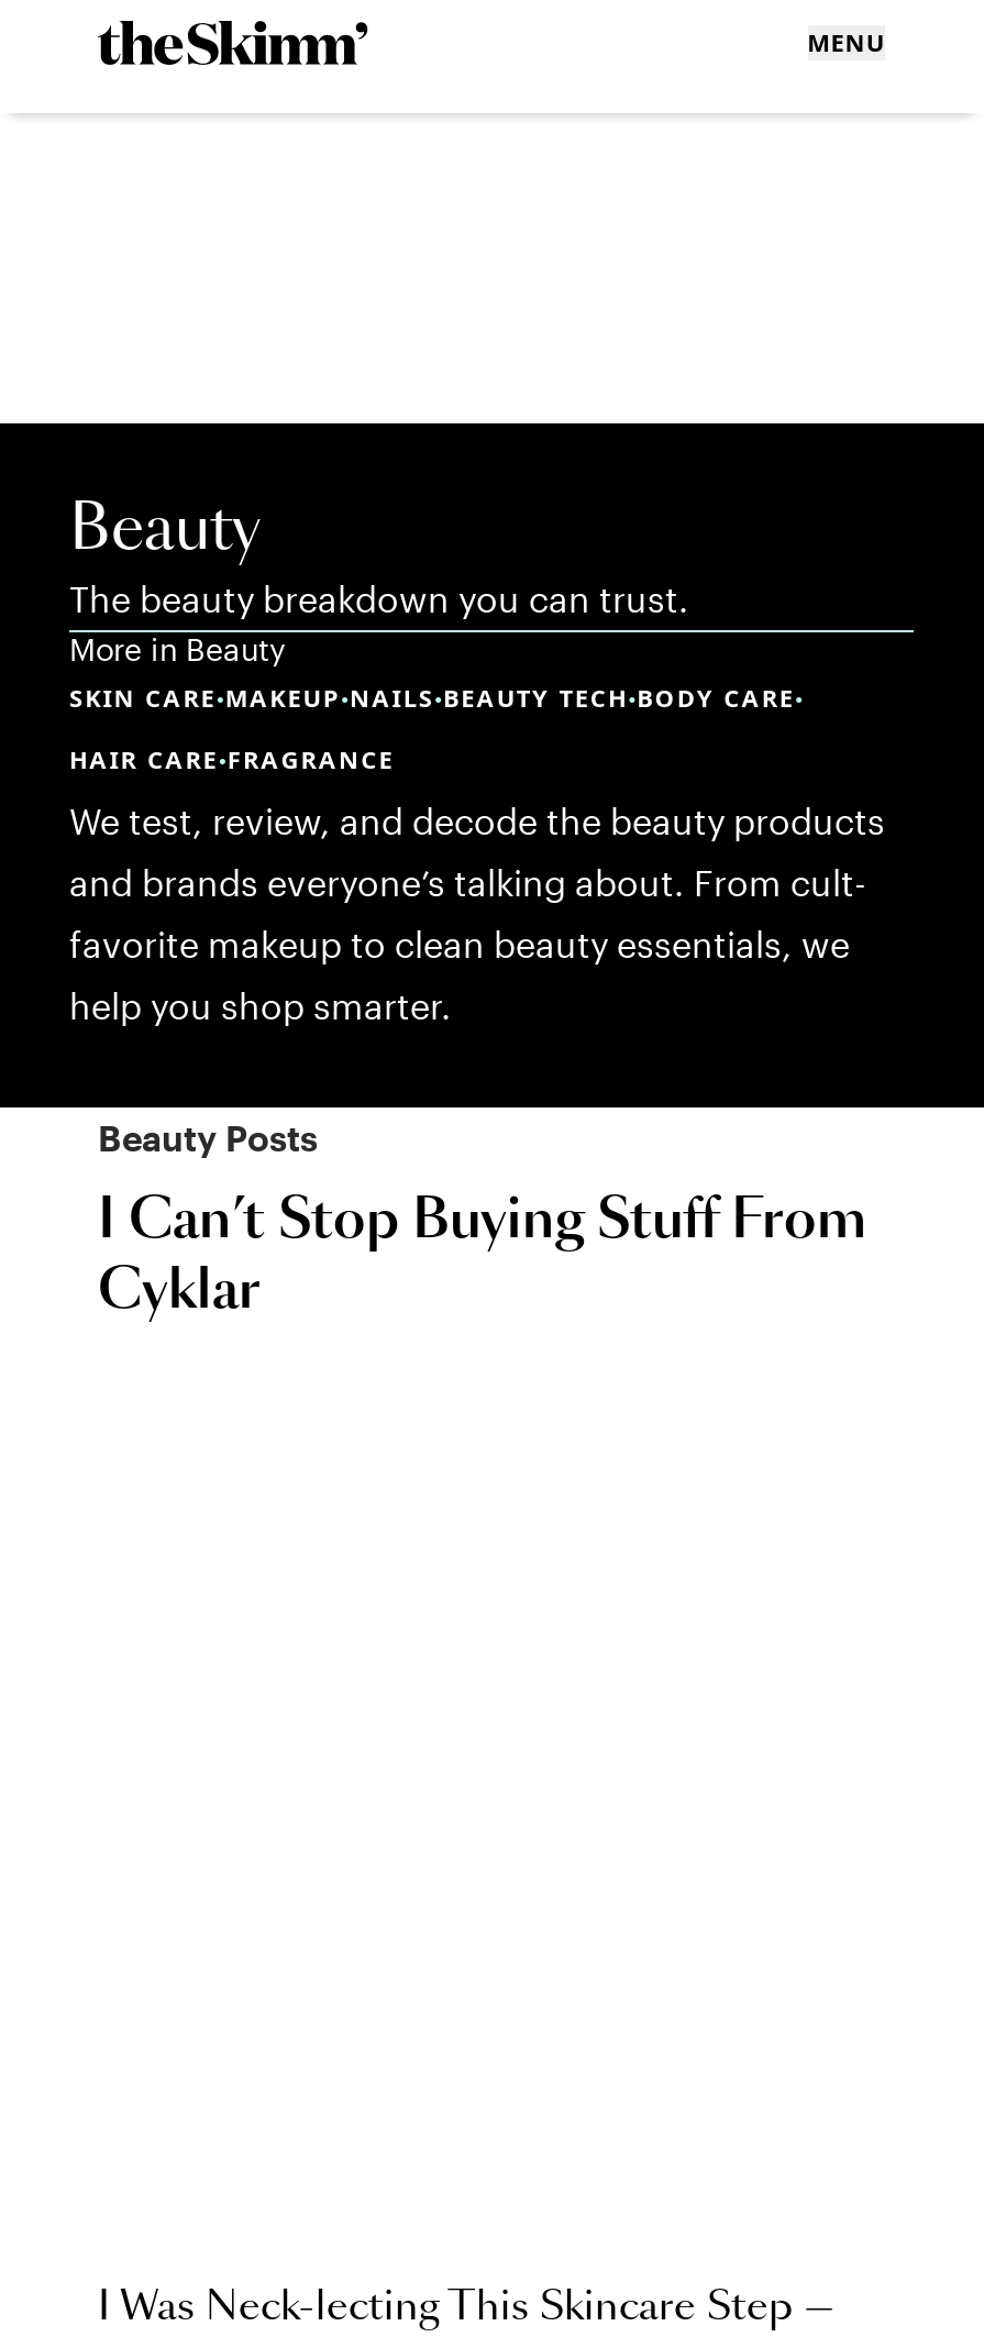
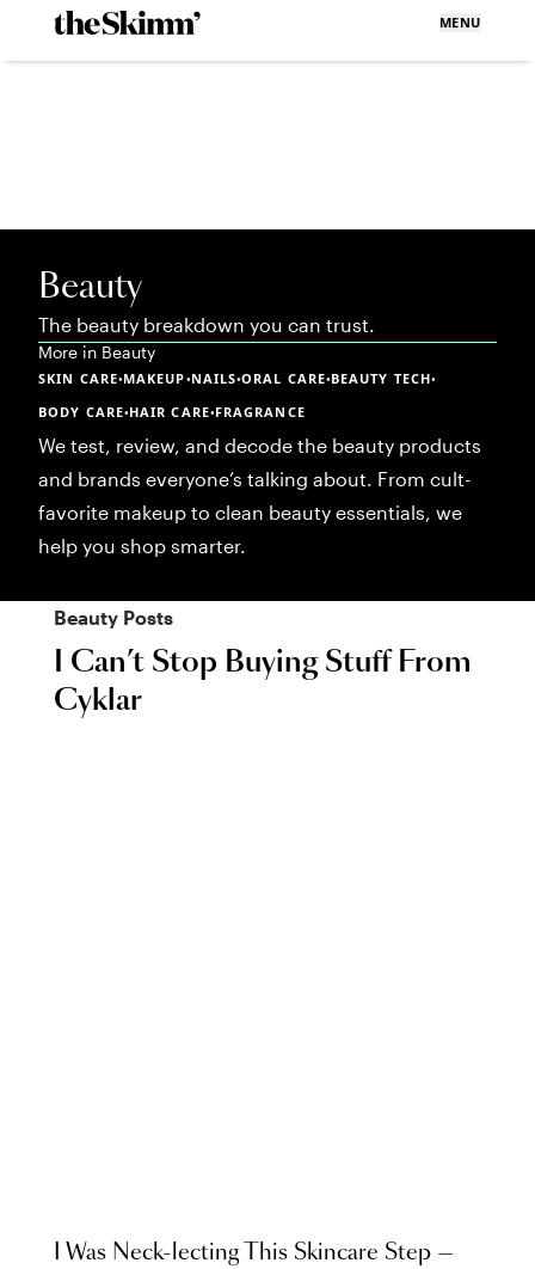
- SKIN CARE•MAKEUP•NAILS•BEAUTY TECH•BODY CARE•
+ SKIN CARE•MAKEUP•NAILS•ORAL CARE•BEAUTY TECH•

- HAIR CARE•FRAGRANCE
+ BODY CARE•HAIR CARE•FRAGRANCE
